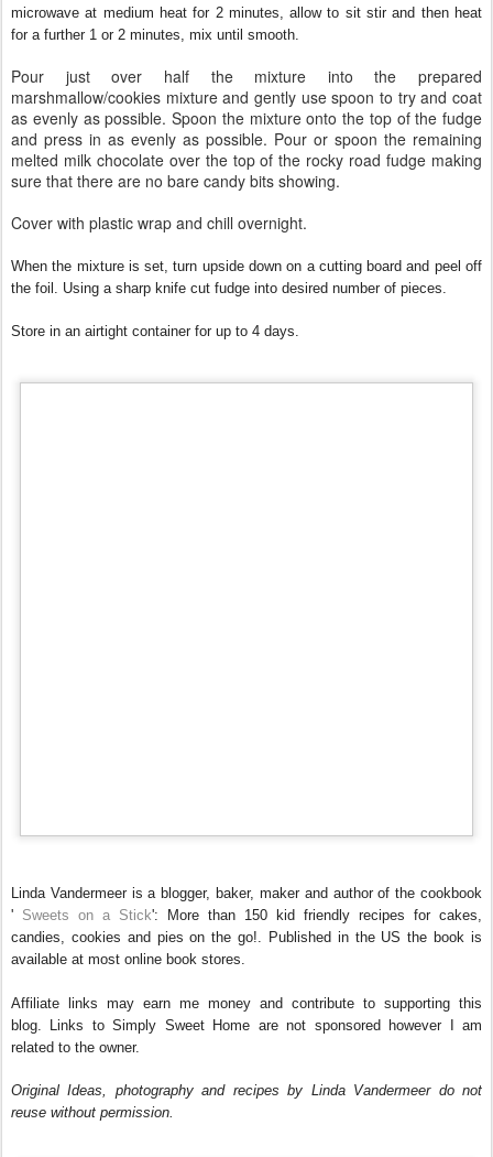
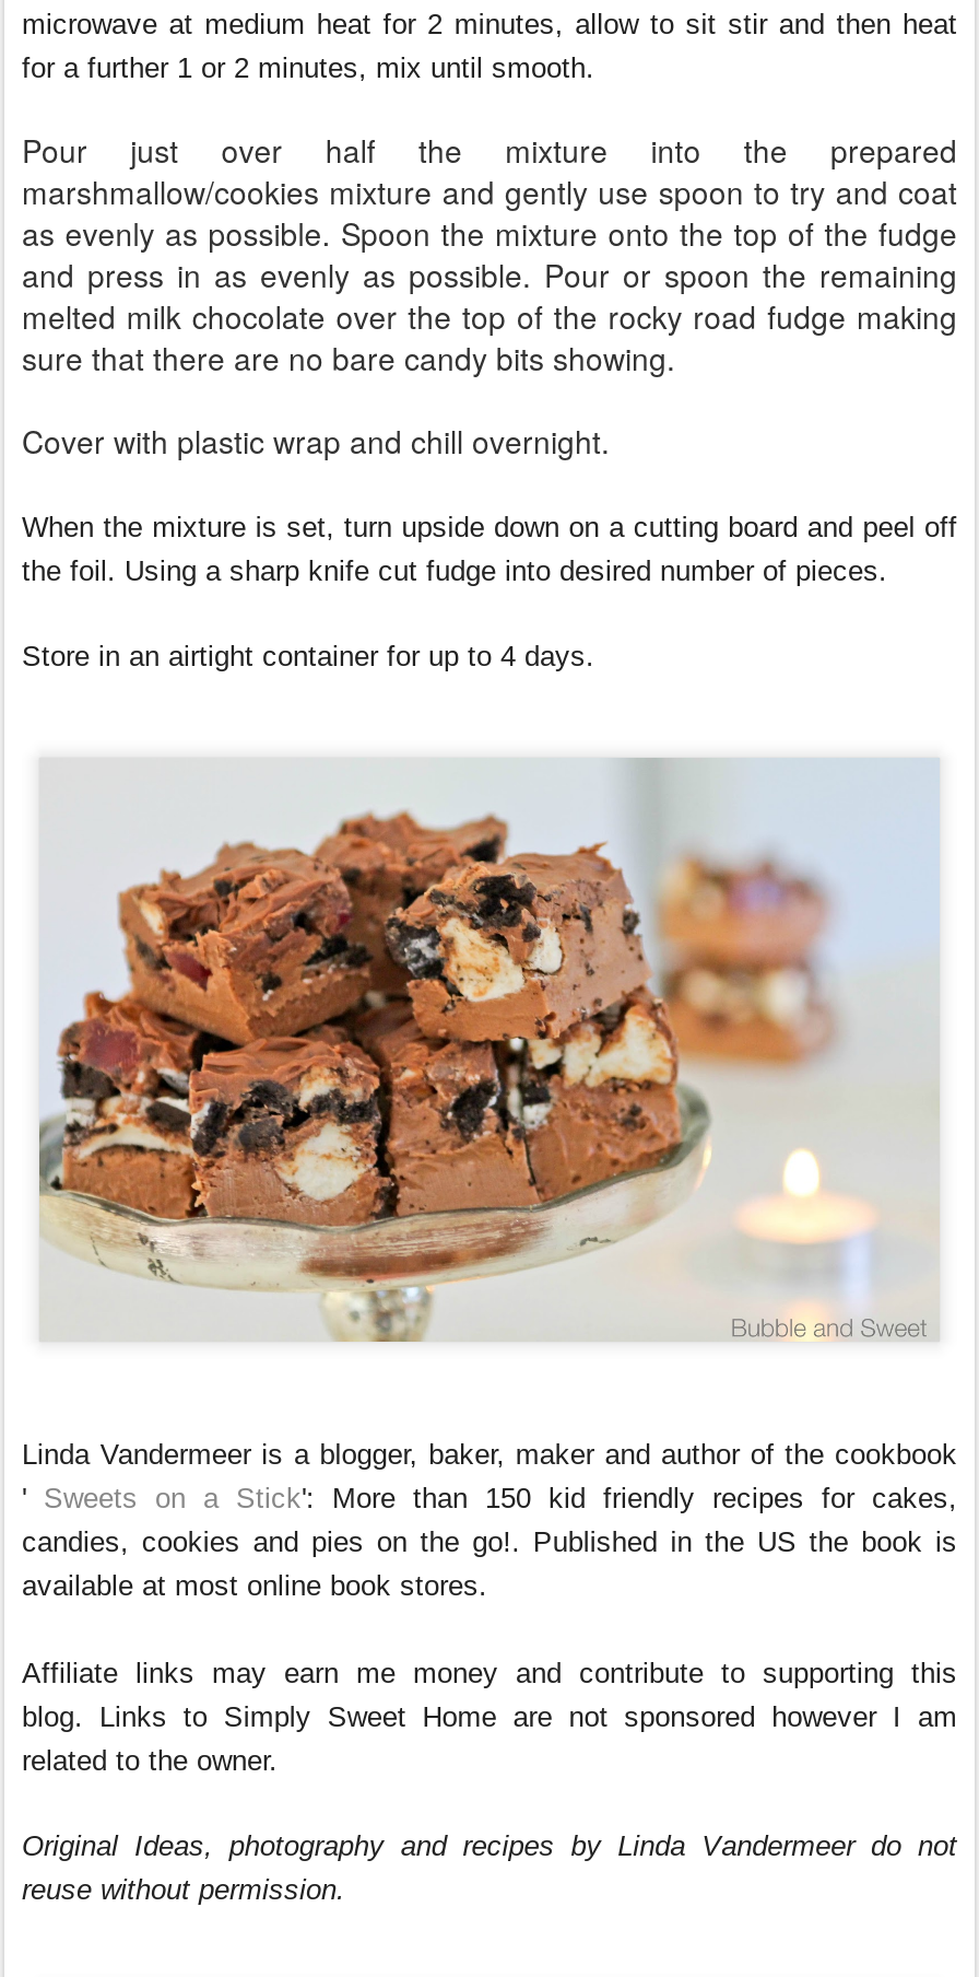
+ [image]
